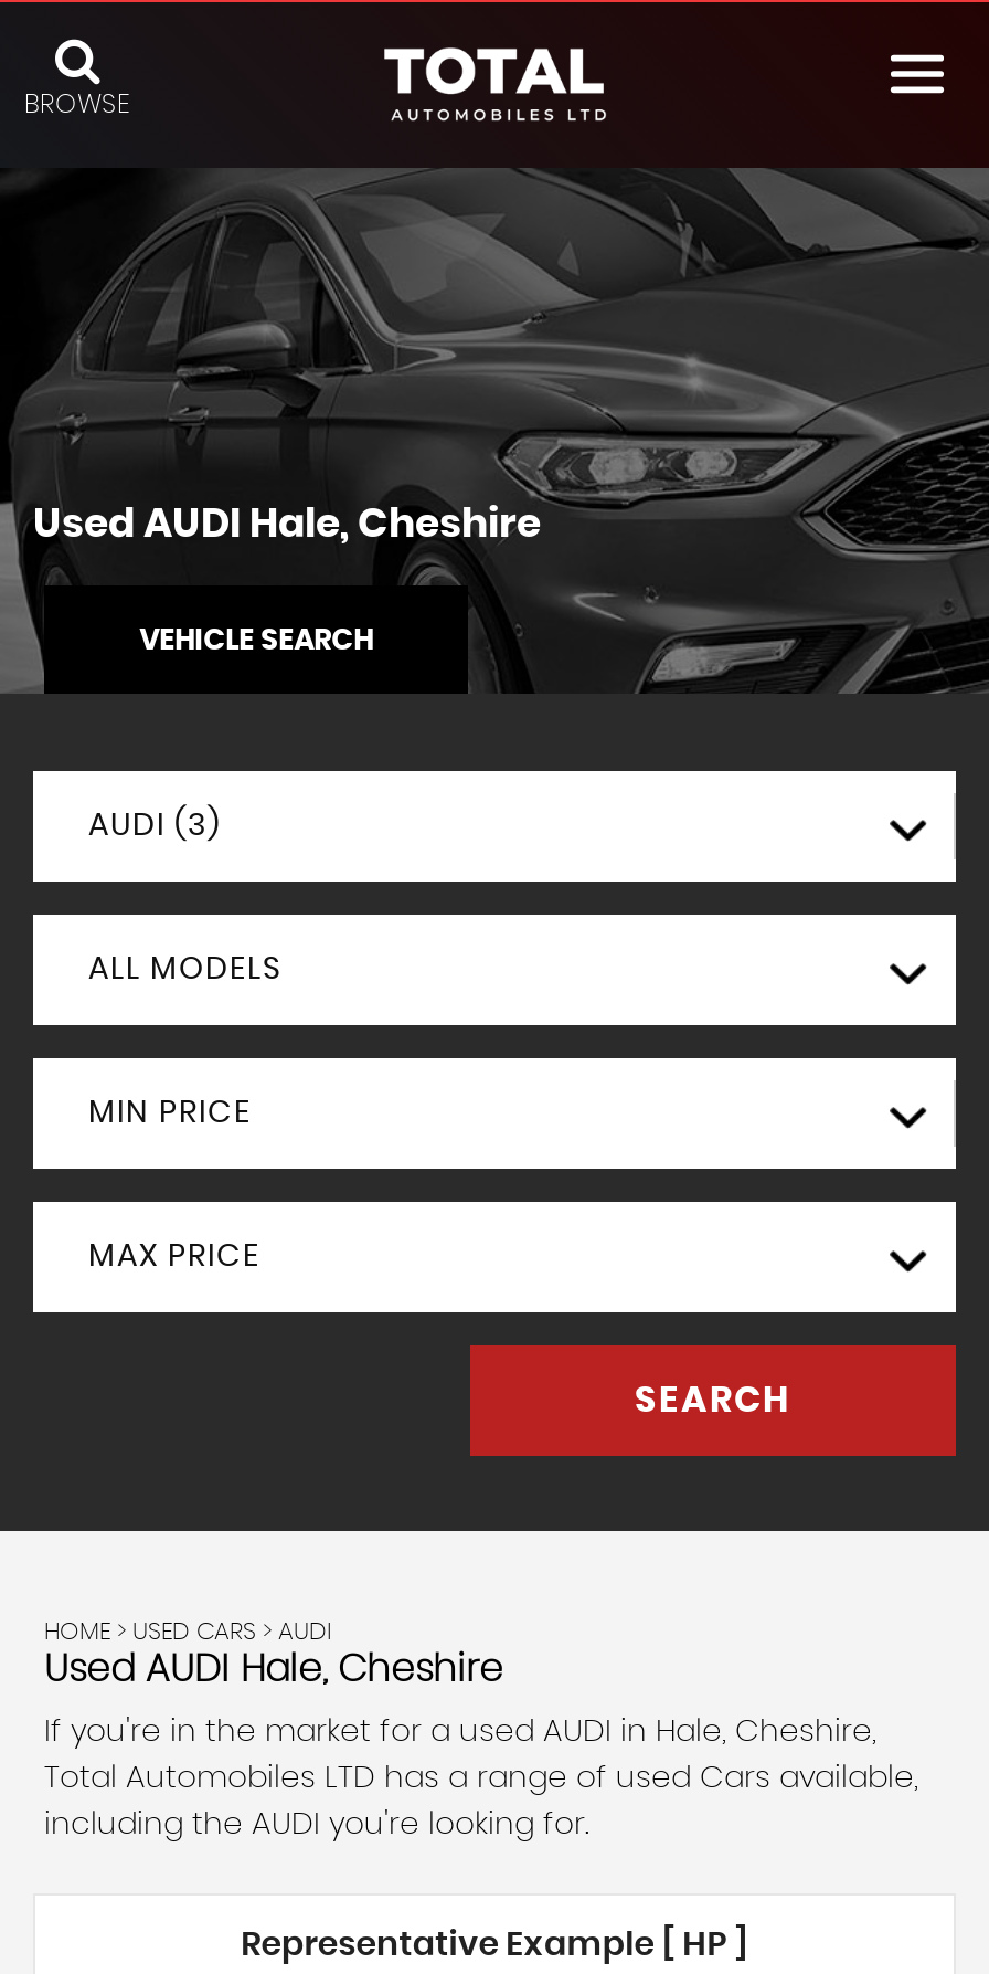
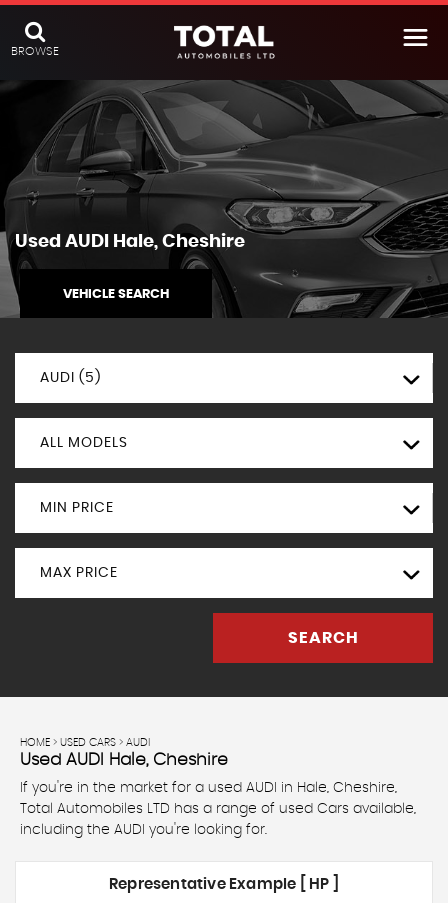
- AUDI (3)
+ AUDI (5)
